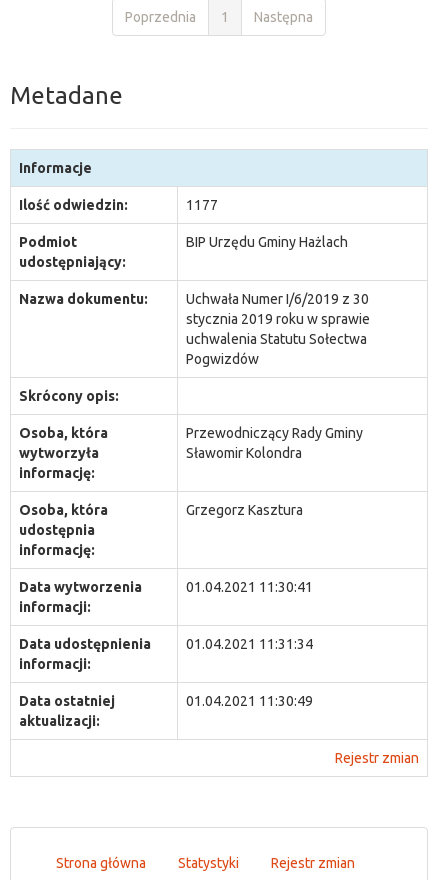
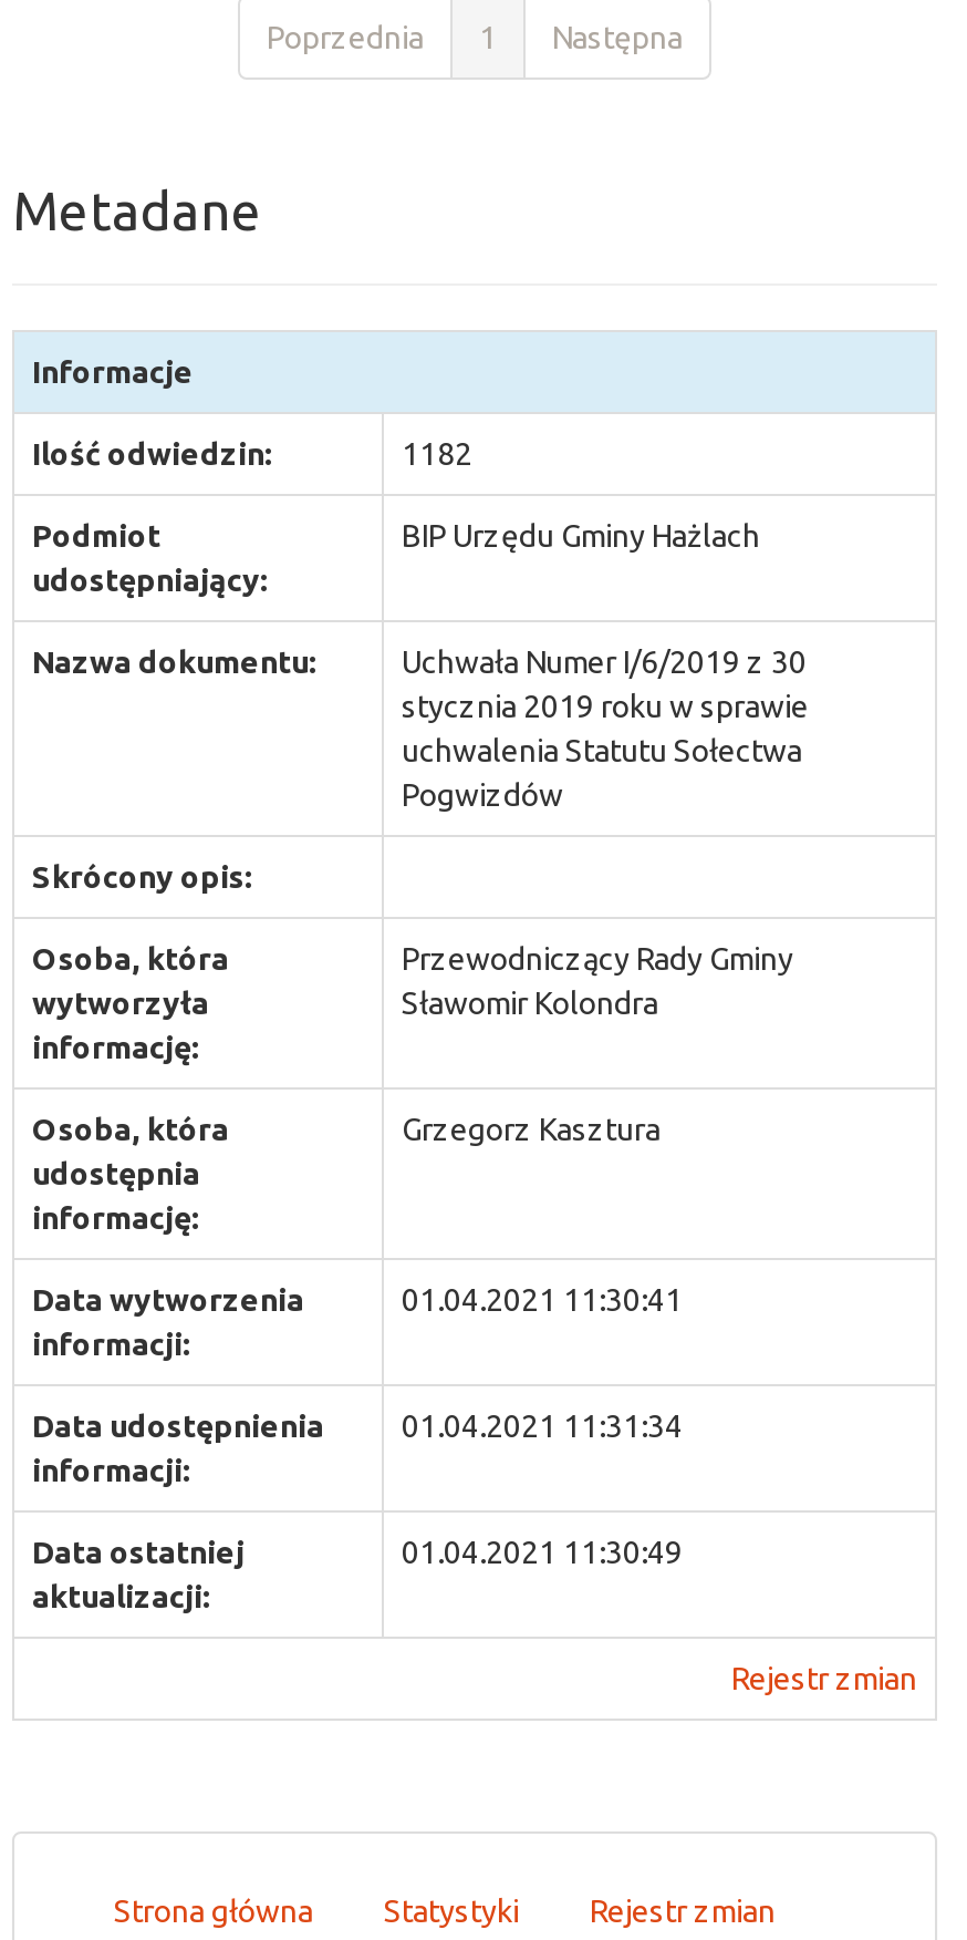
- 1177
+ 1182
